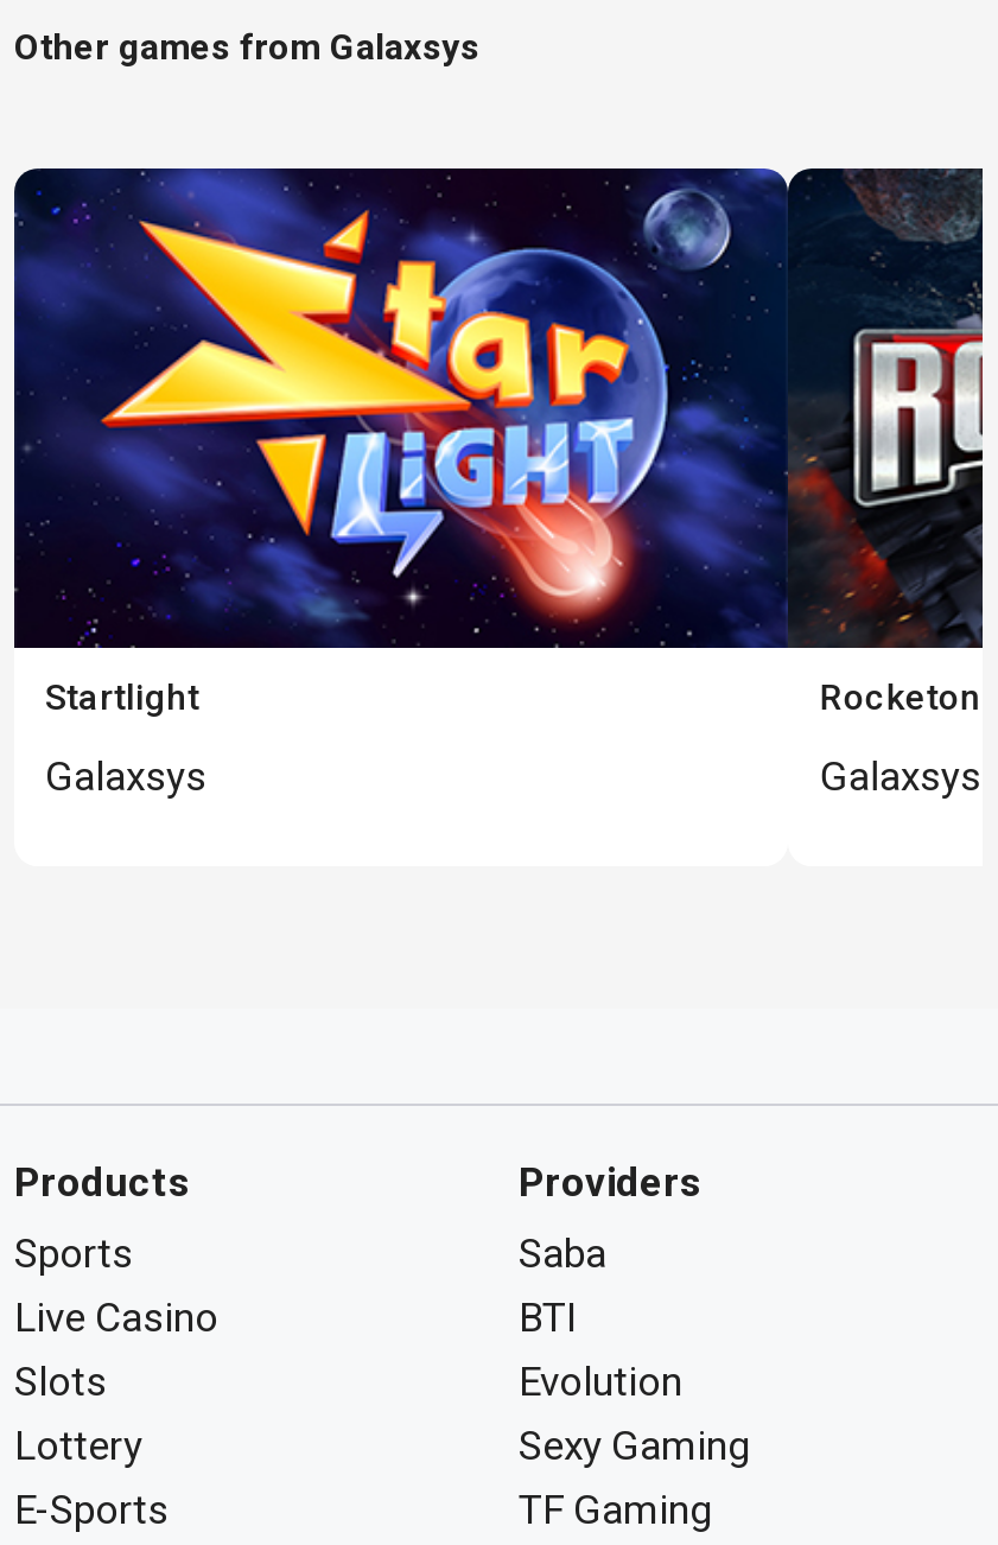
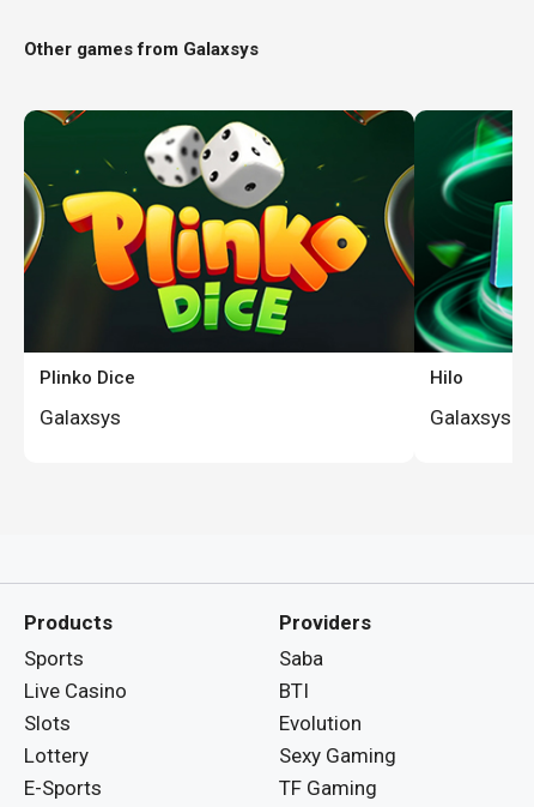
- [image]
- Startlight
+ [image]
+ Plinko Dice

- Rocketon
+ Hilo
